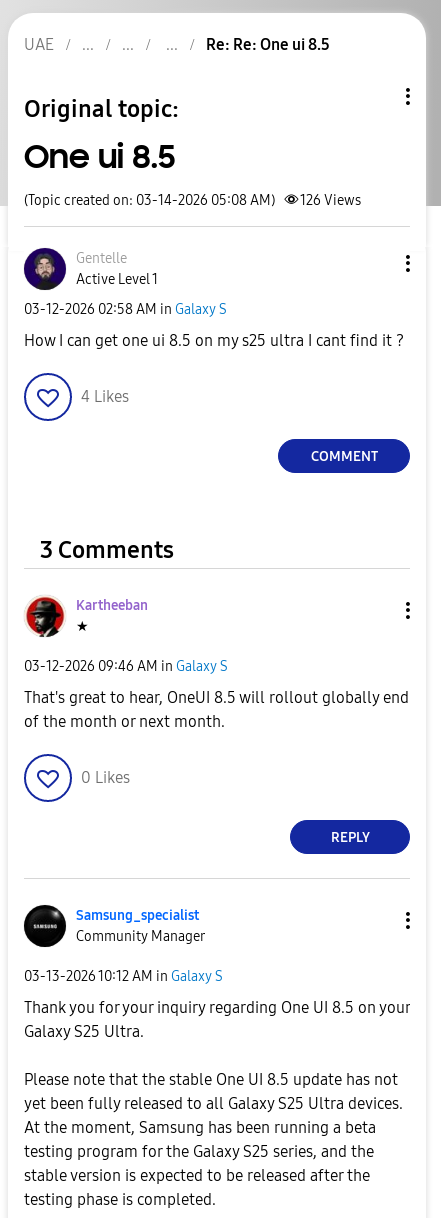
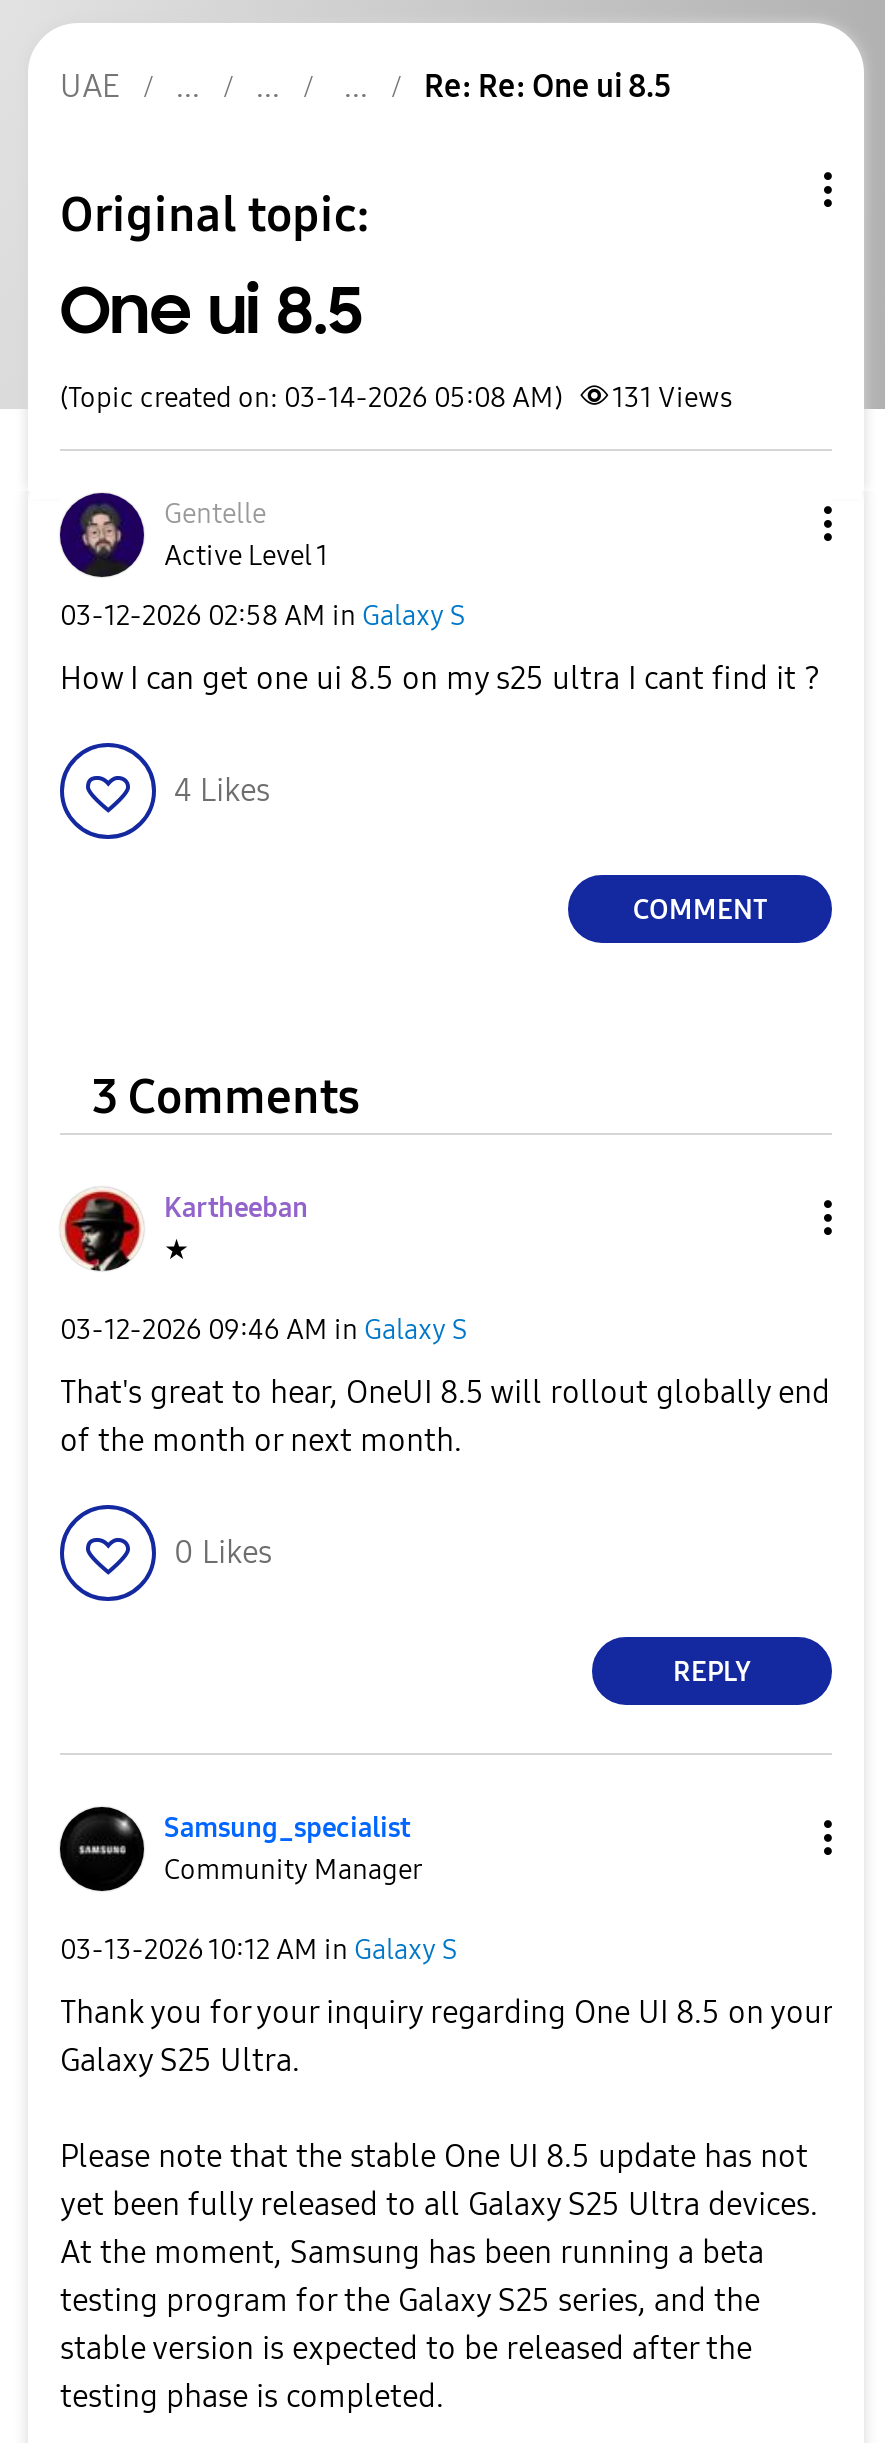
- (Topic created on: 03-14-2026 05:08 AM) 126 Views
+ (Topic created on: 03-14-2026 05:08 AM) 131 Views
